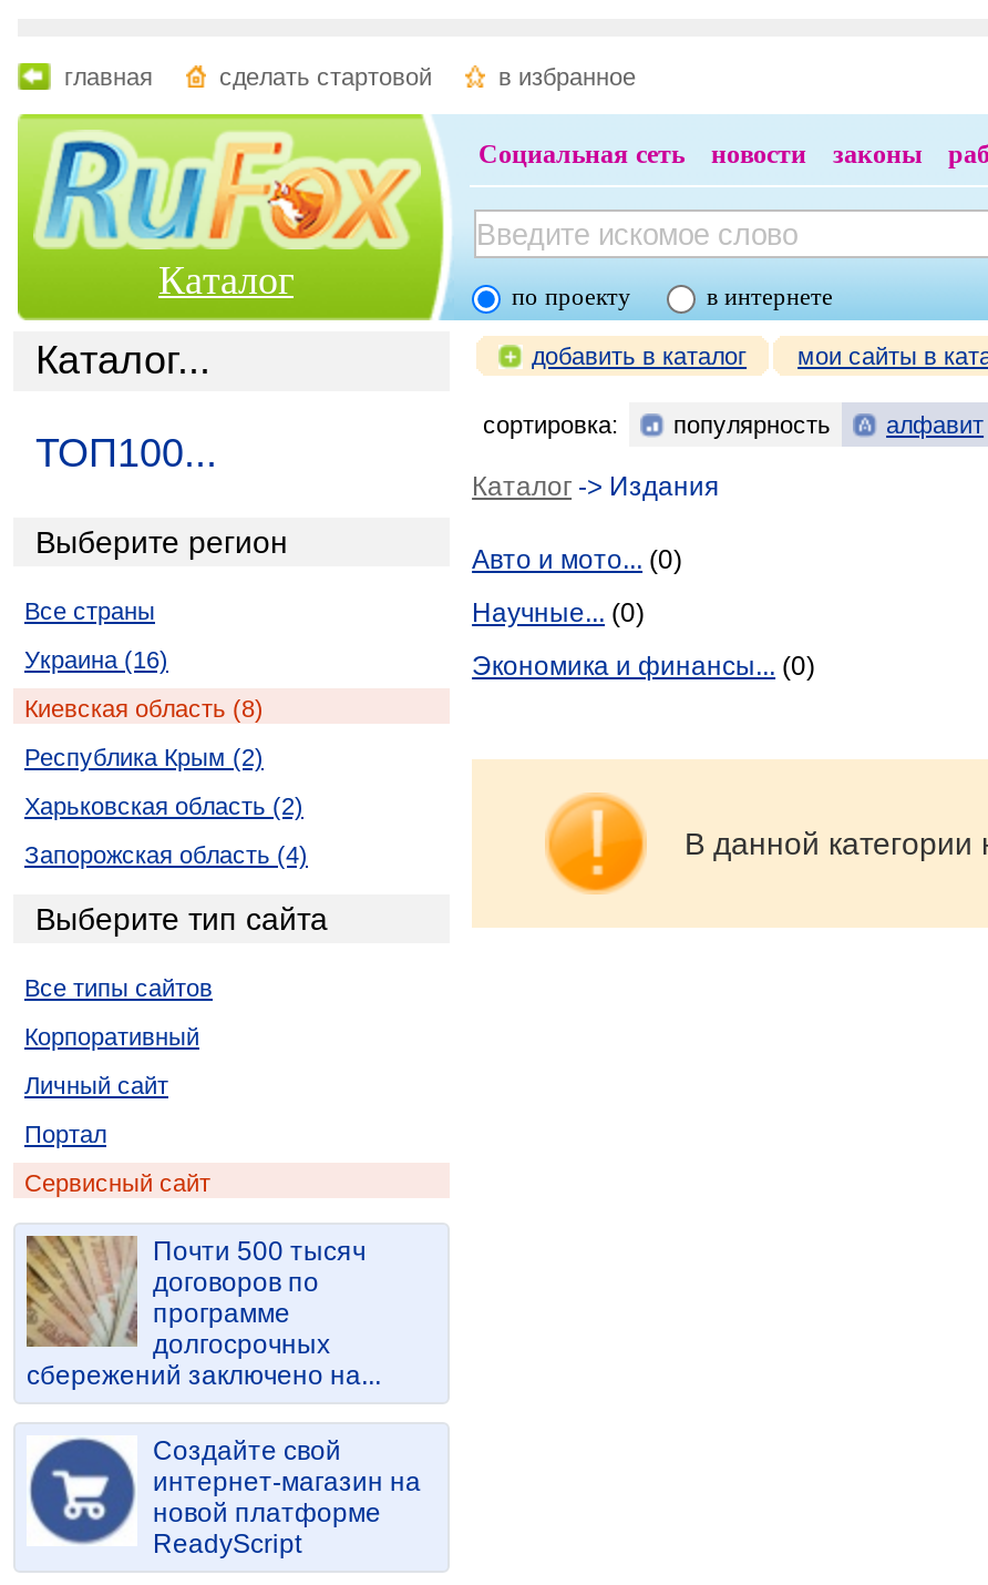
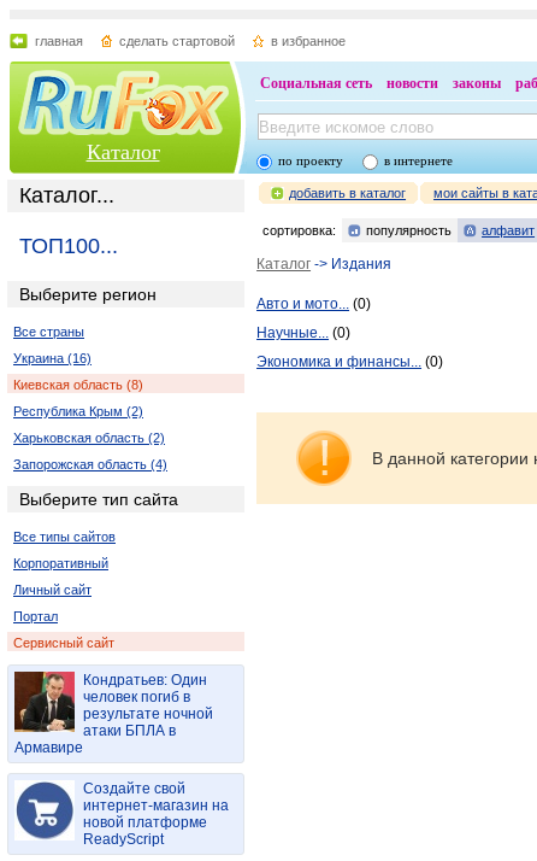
- [image]
- Почти 500 тысяч
- договоров по
- программе
- долгосрочных
- сбережений заключено на...
+ [image]
+ Кондратьев: Один
+ человек погиб в
+ результате ночной
+ атаки БПЛА в
+ Армавире
